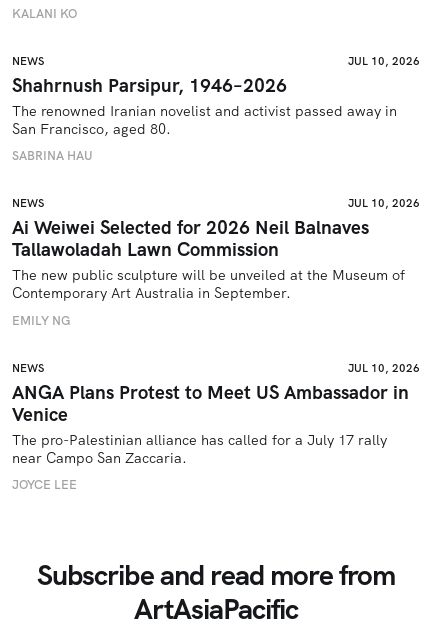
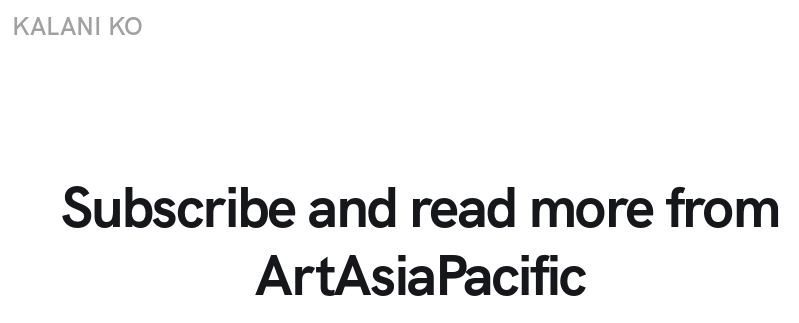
- NEWS
- JUL 10, 2026
- Shahrnush Parsipur, 1946–2026
- The renowned Iranian novelist and activist passed away in
- San Francisco, aged 80.
- SABRINA HAU
- NEWS
- JUL 10, 2026
- Ai Weiwei Selected for 2026 Neil Balnaves
- Tallawoladah Lawn Commission
- The new public sculpture will be unveiled at the Museum of
- Contemporary Art Australia in September.
- EMILY NG
- NEWS
- JUL 10, 2026
- ANGA Plans Protest to Meet US Ambassador in
- Venice
- The pro-Palestinian alliance has called for a July 17 rally
- near Campo San Zaccaria.
- JOYCE LEE
